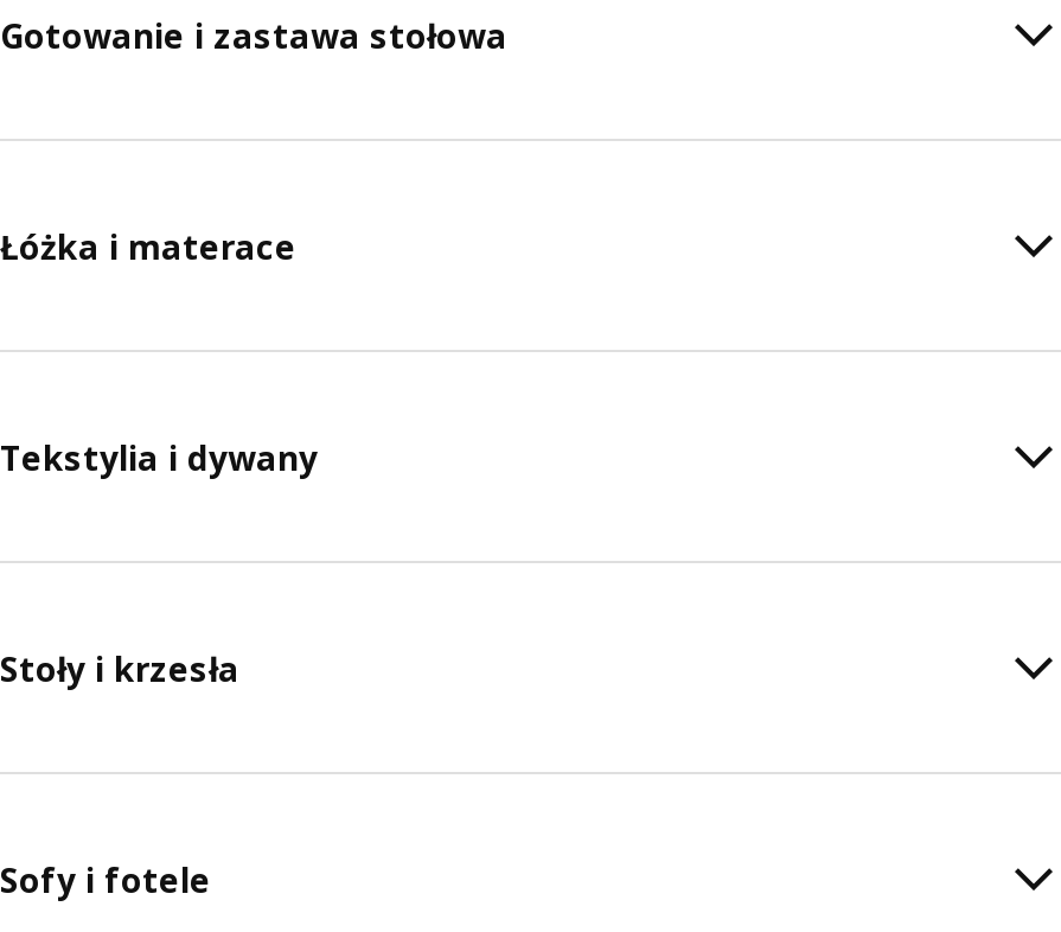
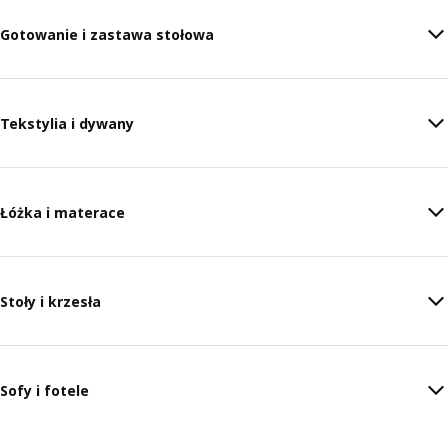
moved down: Łóżka i materace

moved up: Tekstylia i dywany
